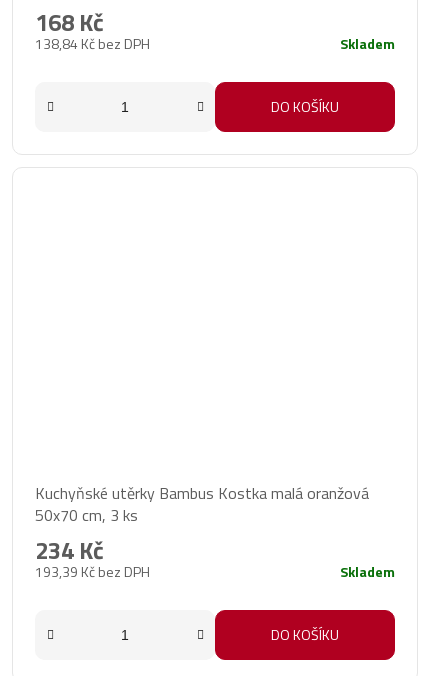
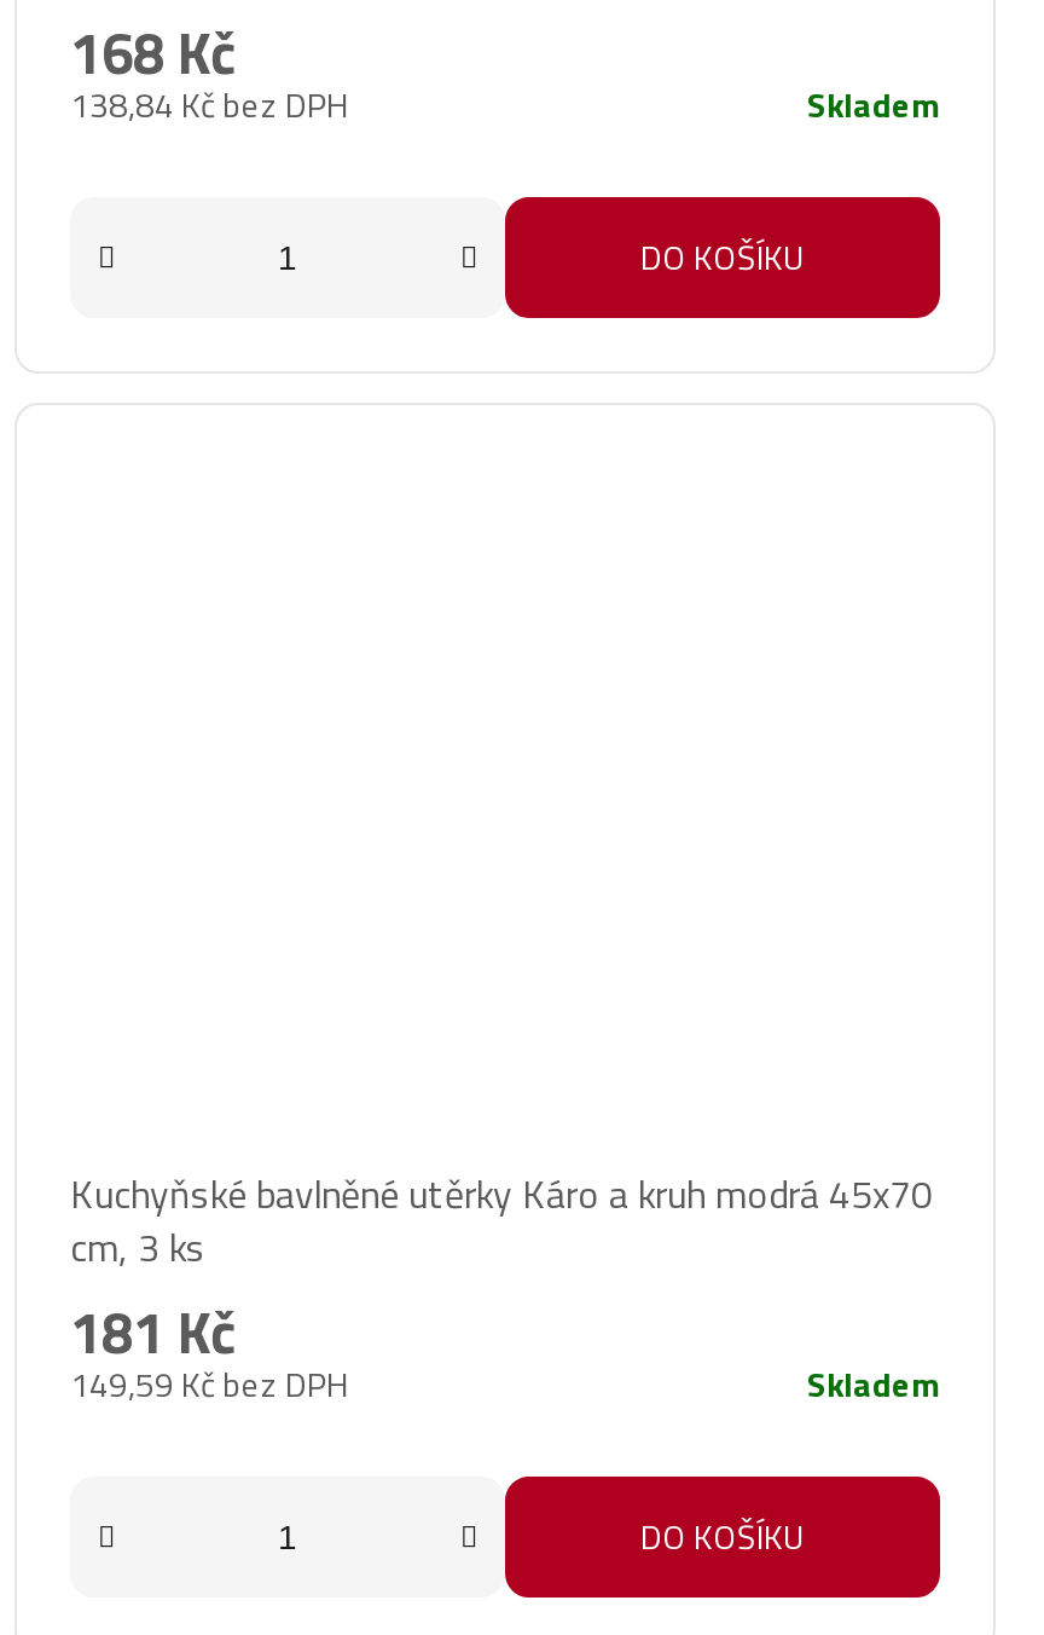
- Kuchyňské utěrky Bambus Kostka malá oranžová
- 50x70 cm, 3 ks
+ Kuchyňské bavlněné utěrky Káro a kruh modrá 45x70
+ cm, 3 ks

- 234 Kč
+ 181 Kč

- 193,39 Kč bez DPH
+ 149,59 Kč bez DPH
